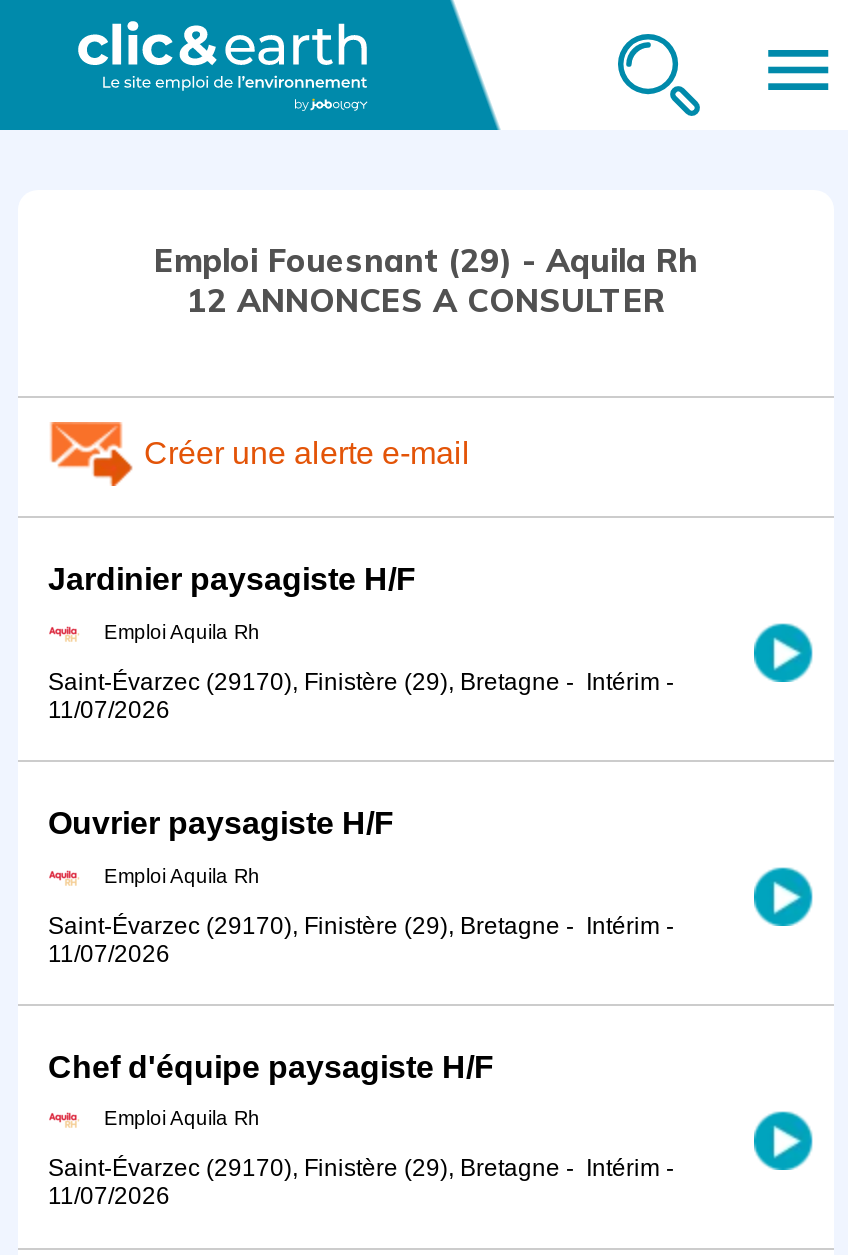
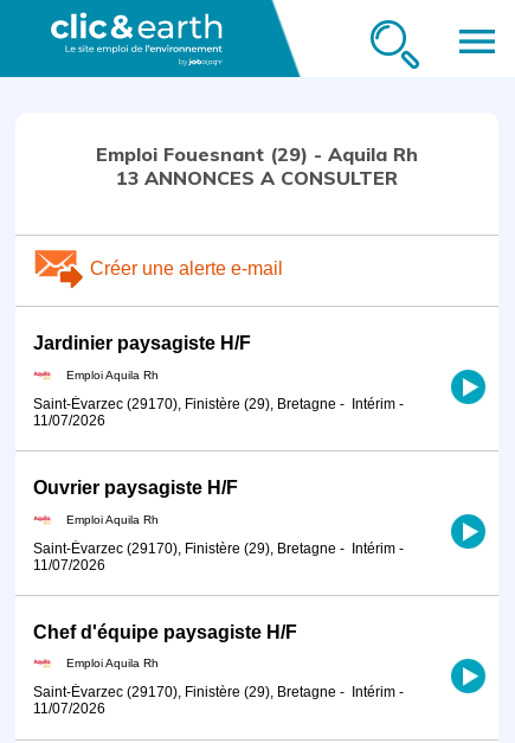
- 12 ANNONCES A CONSULTER
+ 13 ANNONCES A CONSULTER
